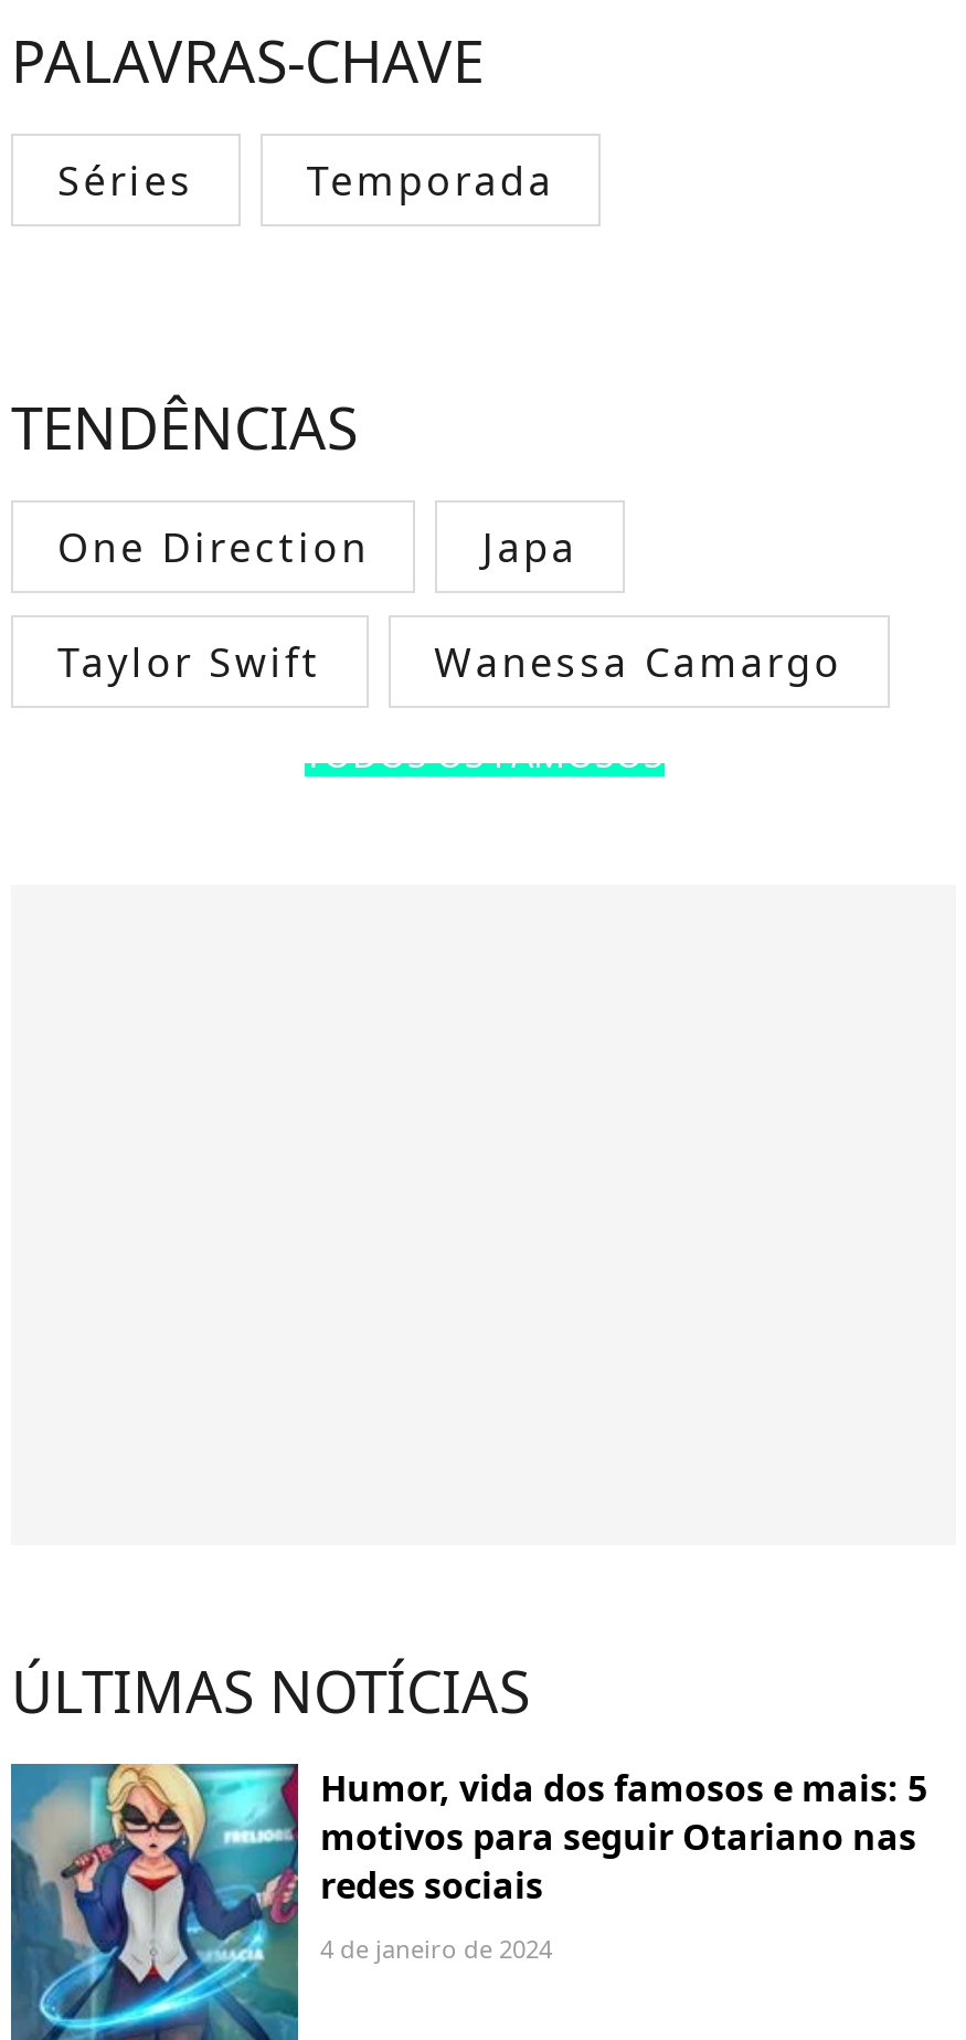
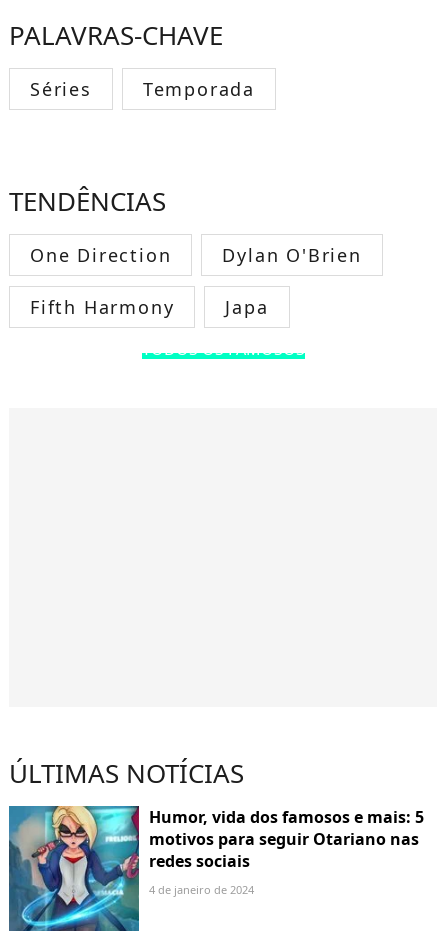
moved down: Japa

+ Dylan O'Brien
+ Fifth Harmony

- Taylor Swift
- Wanessa Camargo
